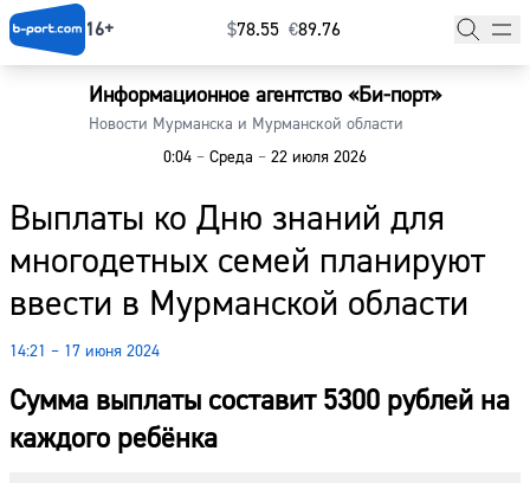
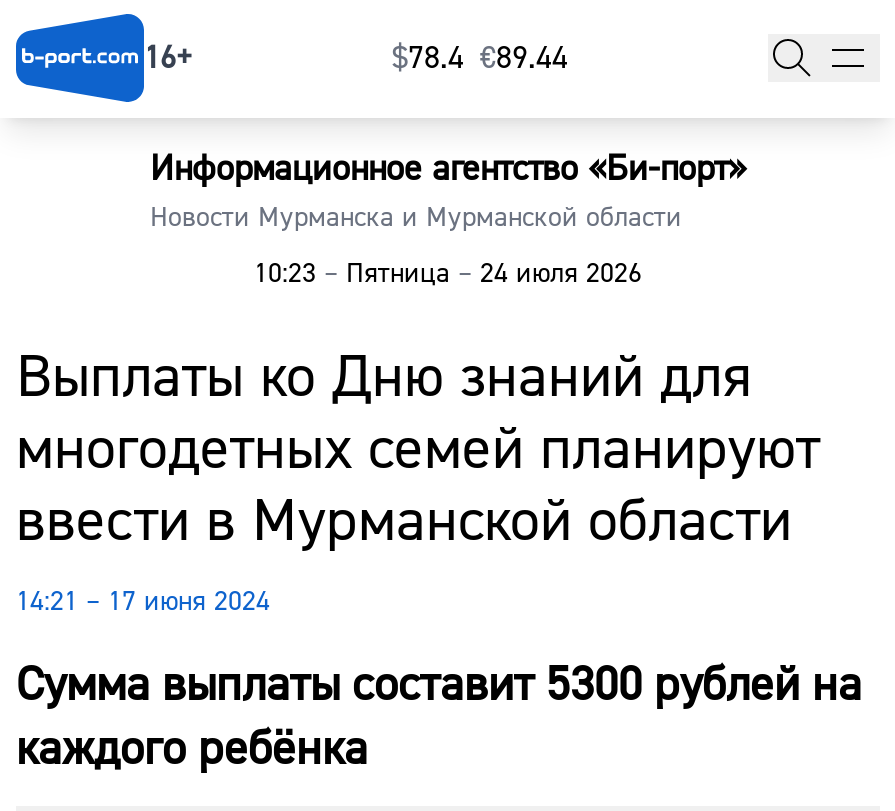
- $78.55 €89.76
+ $78.4 €89.44

- 0:04 – Среда – 22 июля 2026
+ 10:23 – Пятница – 24 июля 2026
